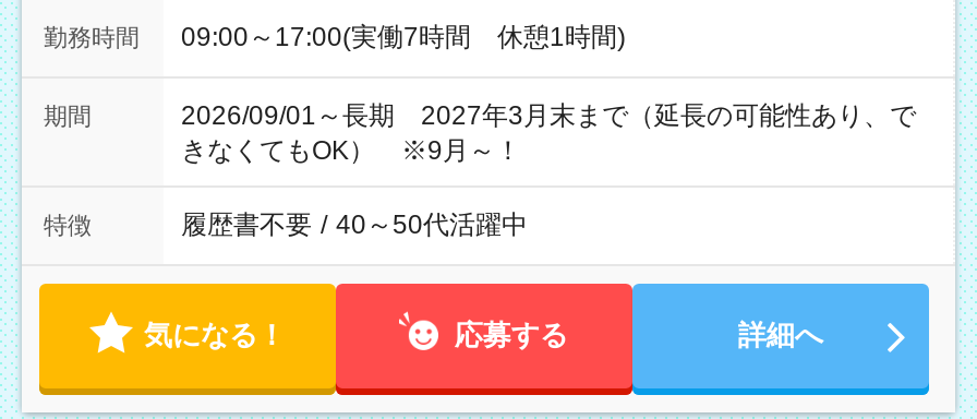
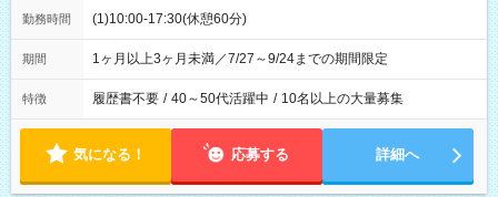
- 09:00～17:00(実働7時間 休憩1時間)
+ (1)10:00-17:30(休憩60分)

- 2026/09/01～長期 2027年3月末まで（延長の可能性あり、で
- きなくてもOK） ※9月～！
+ 1ヶ月以上3ヶ月未満／7/27～9/24までの期間限定

- 履歴書不要 / 40～50代活躍中
+ 履歴書不要 / 40～50代活躍中 / 10名以上の大量募集
